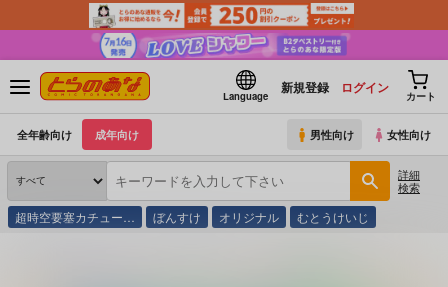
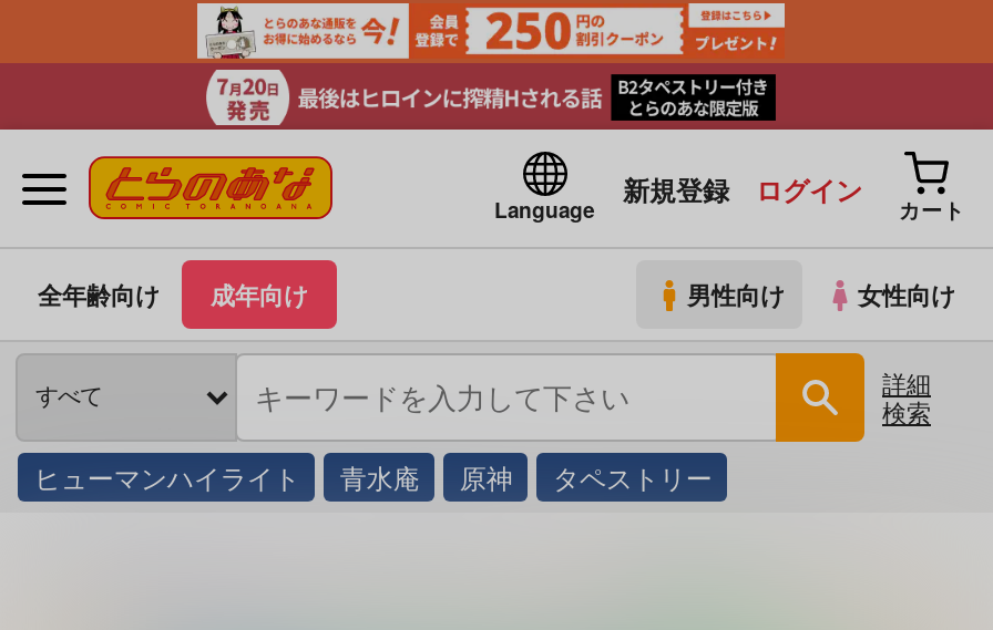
- [image]
+ [image]

- 超時空要塞カチュー…
- ぼんすけ
- オリジナル
- むとうけいじ
+ ヒューマンハイライト
+ 青水庵
+ 原神
+ タペストリー
